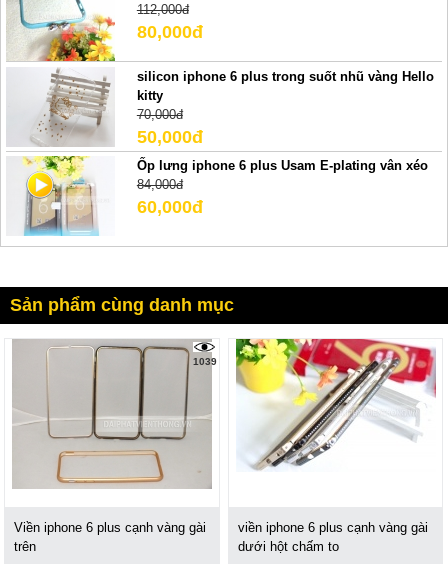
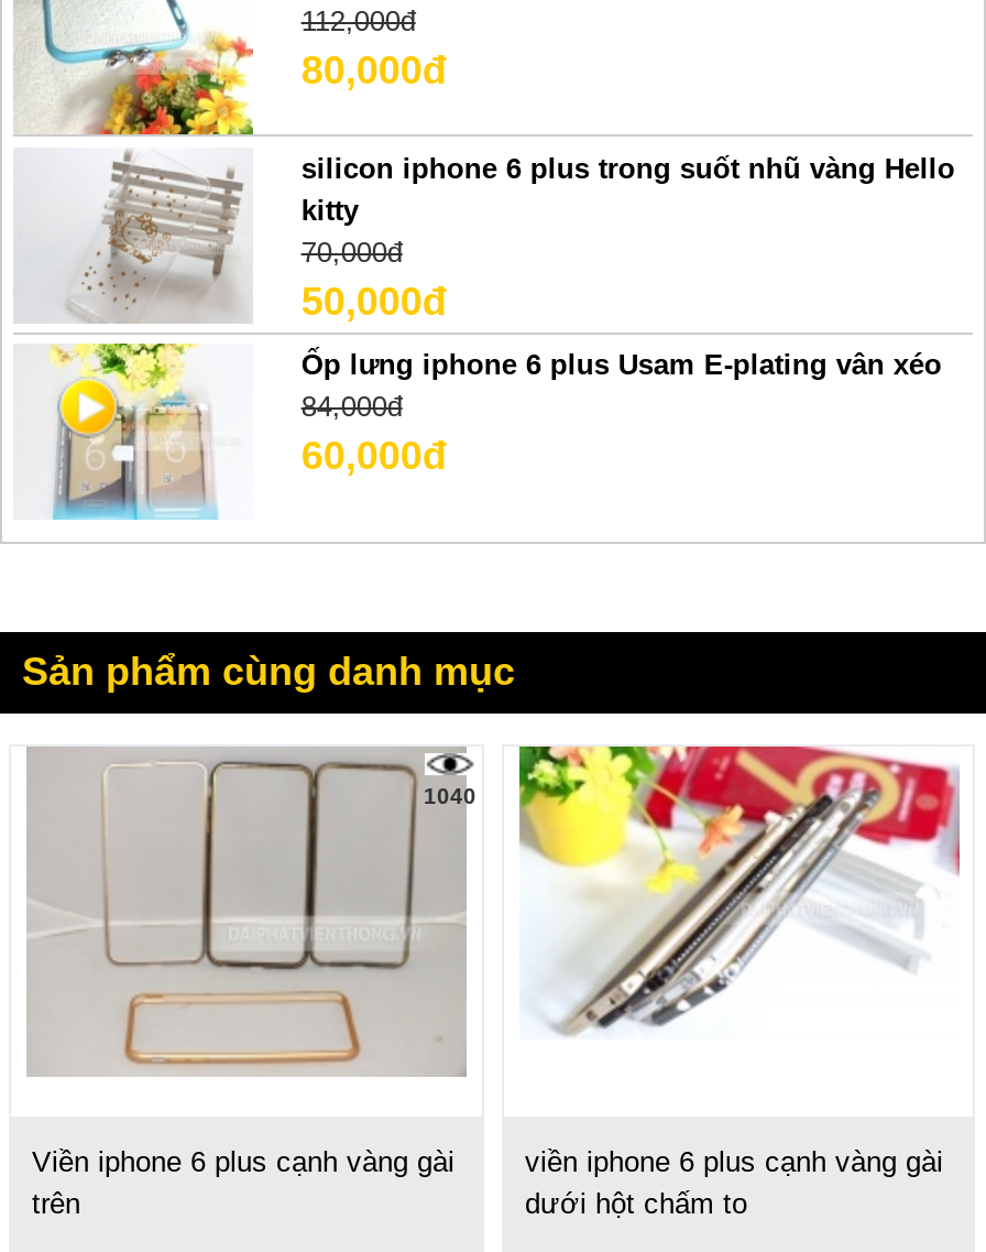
- 1039
+ 1040
